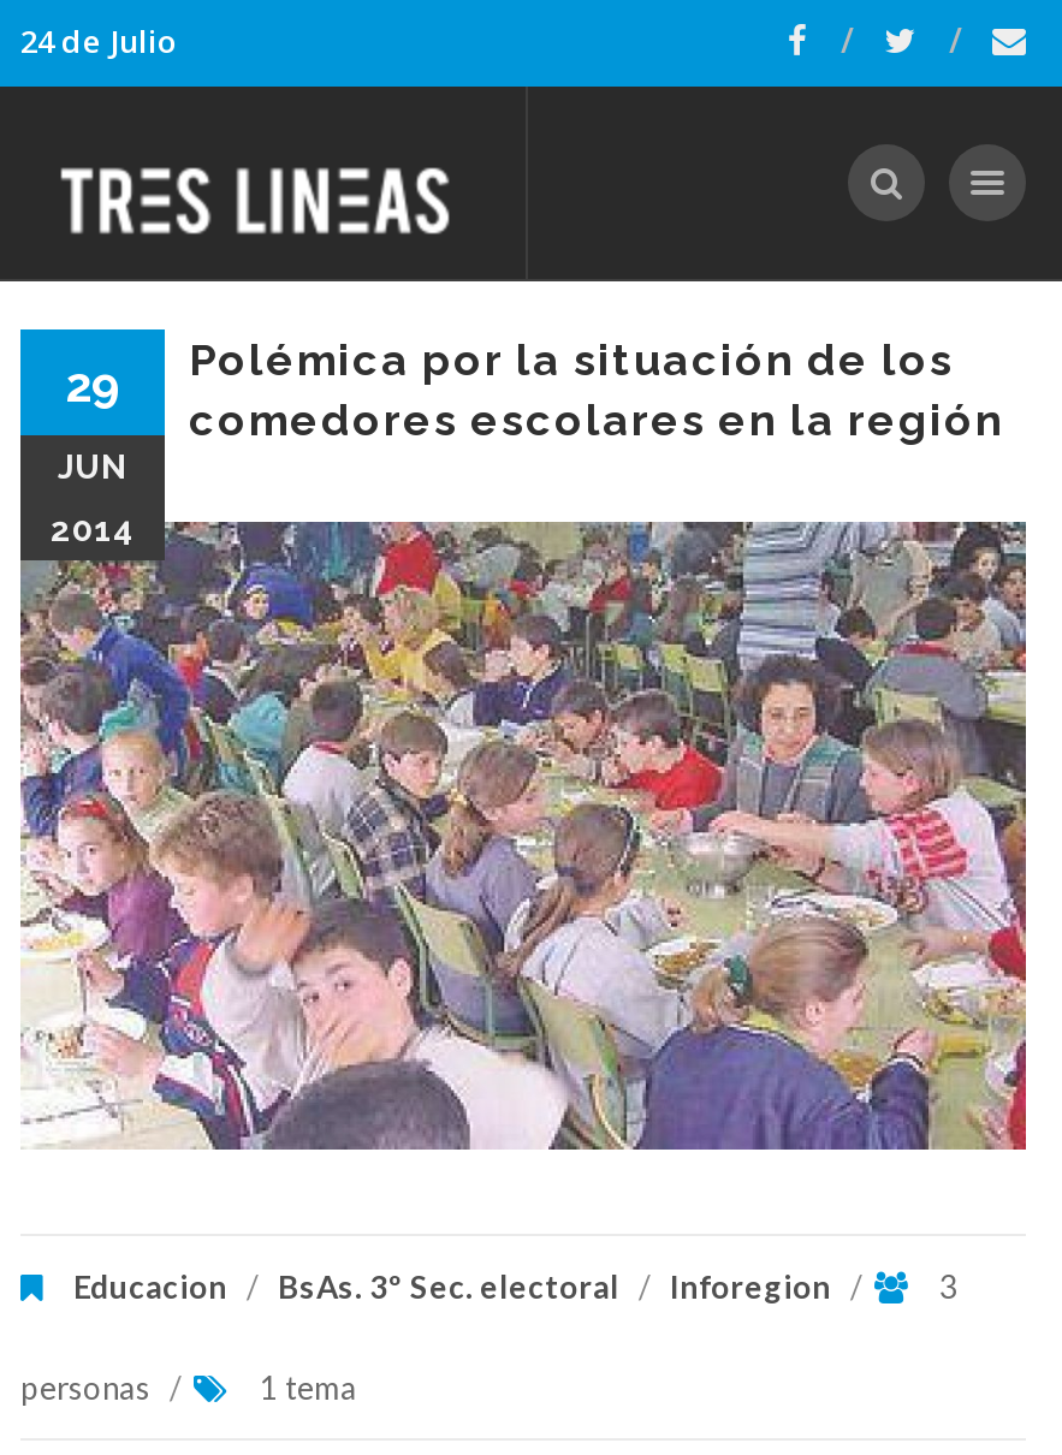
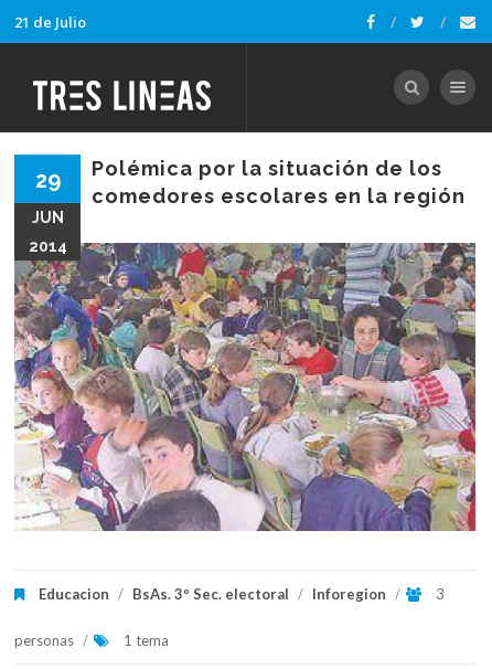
- 24 de Julio
+ 21 de Julio
